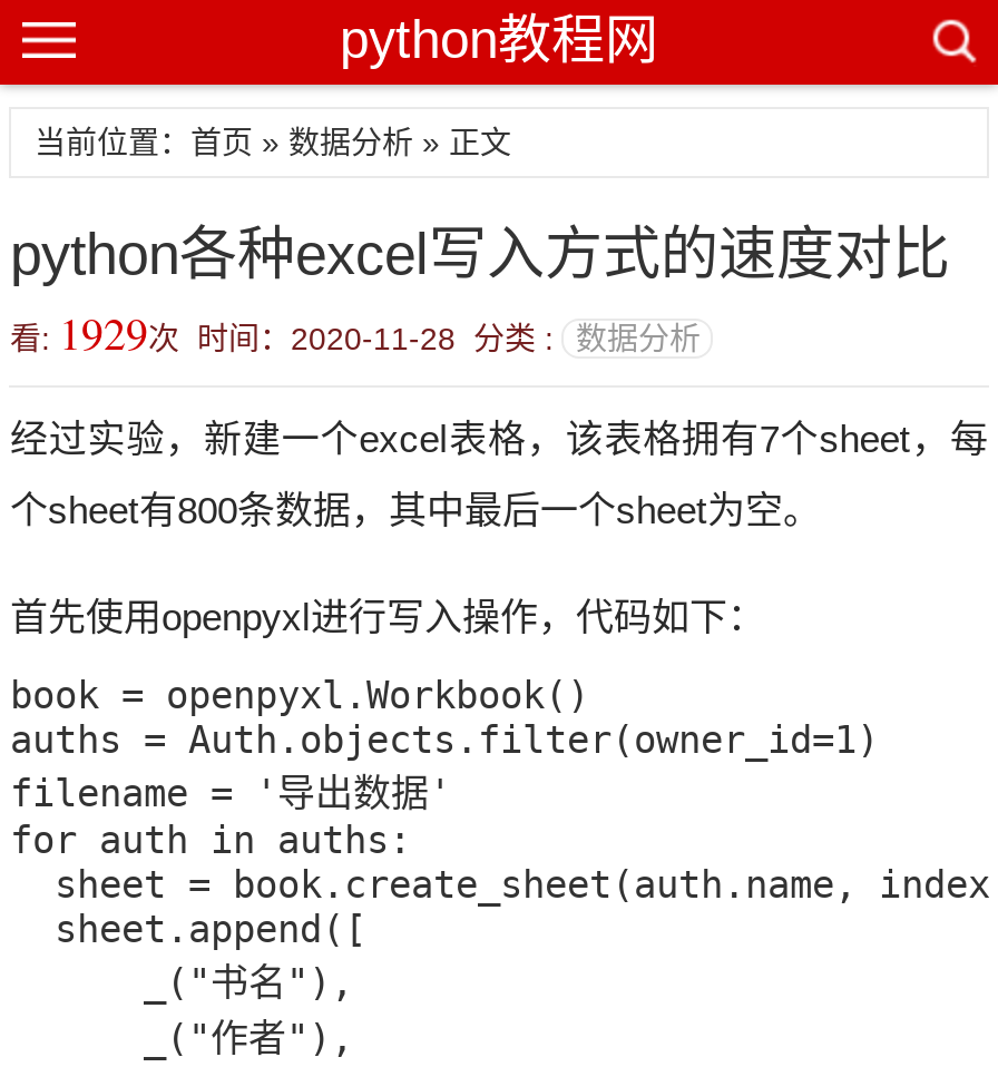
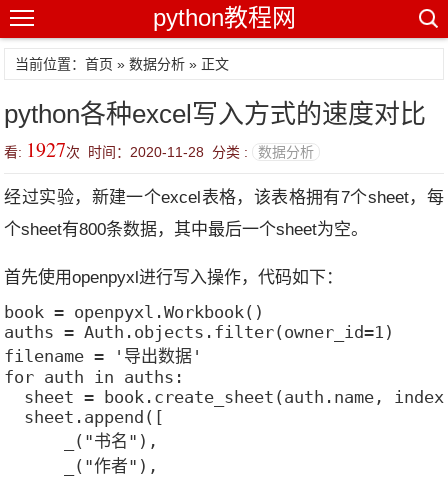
- 看: 1929次 时间：2020-11-28 分类 : 数据分析
+ 看: 1927次 时间：2020-11-28 分类 : 数据分析
